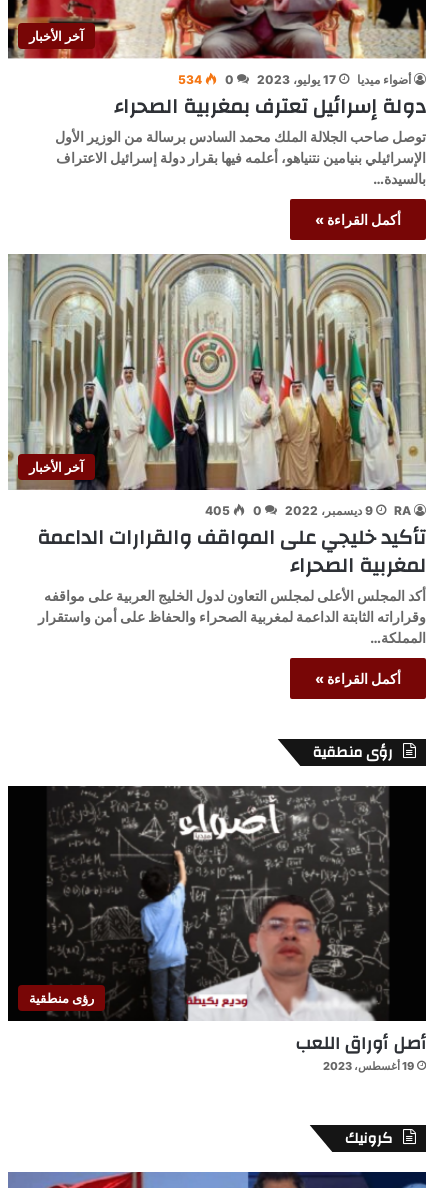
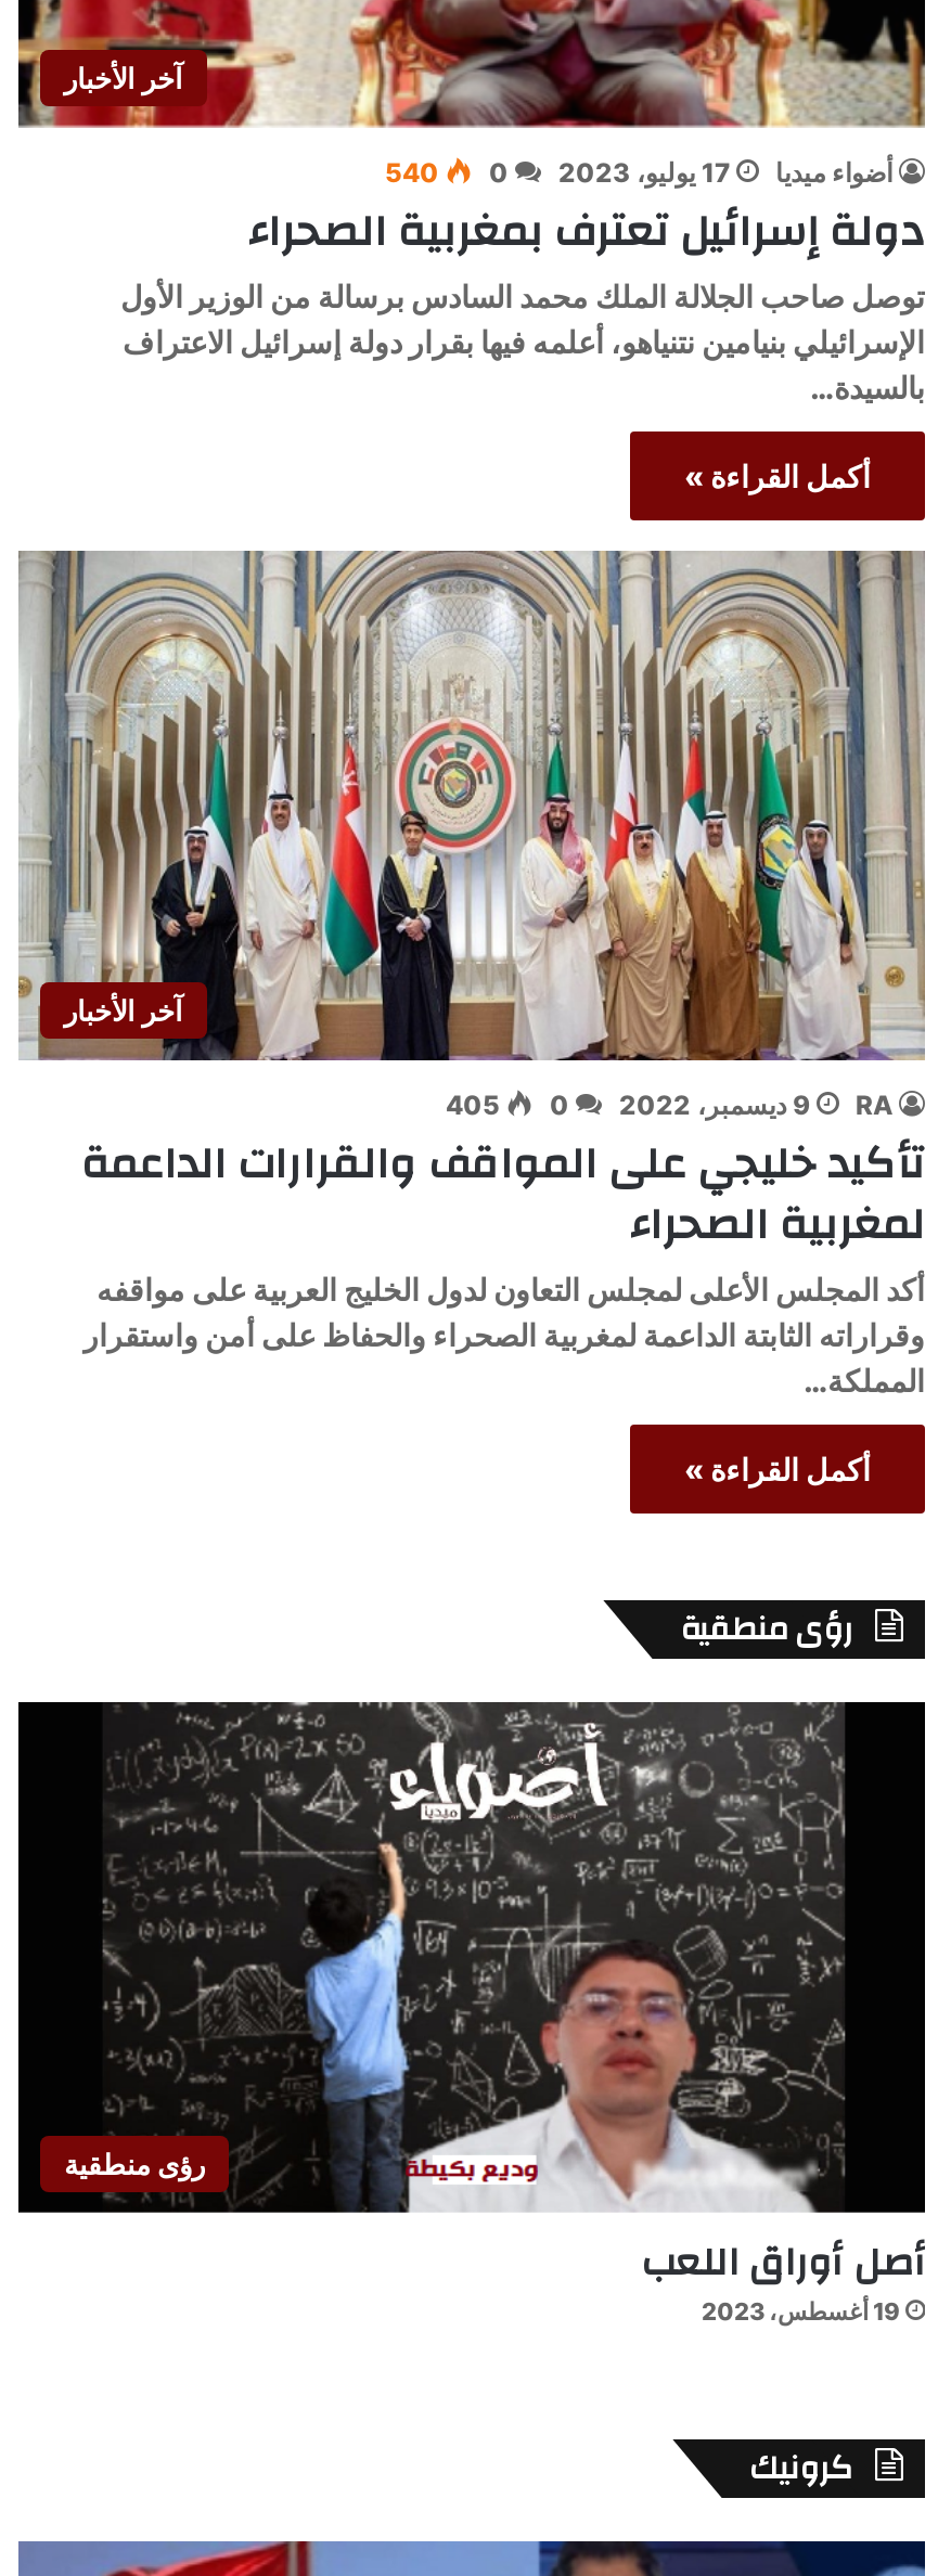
- 534 0
+ 540 0
